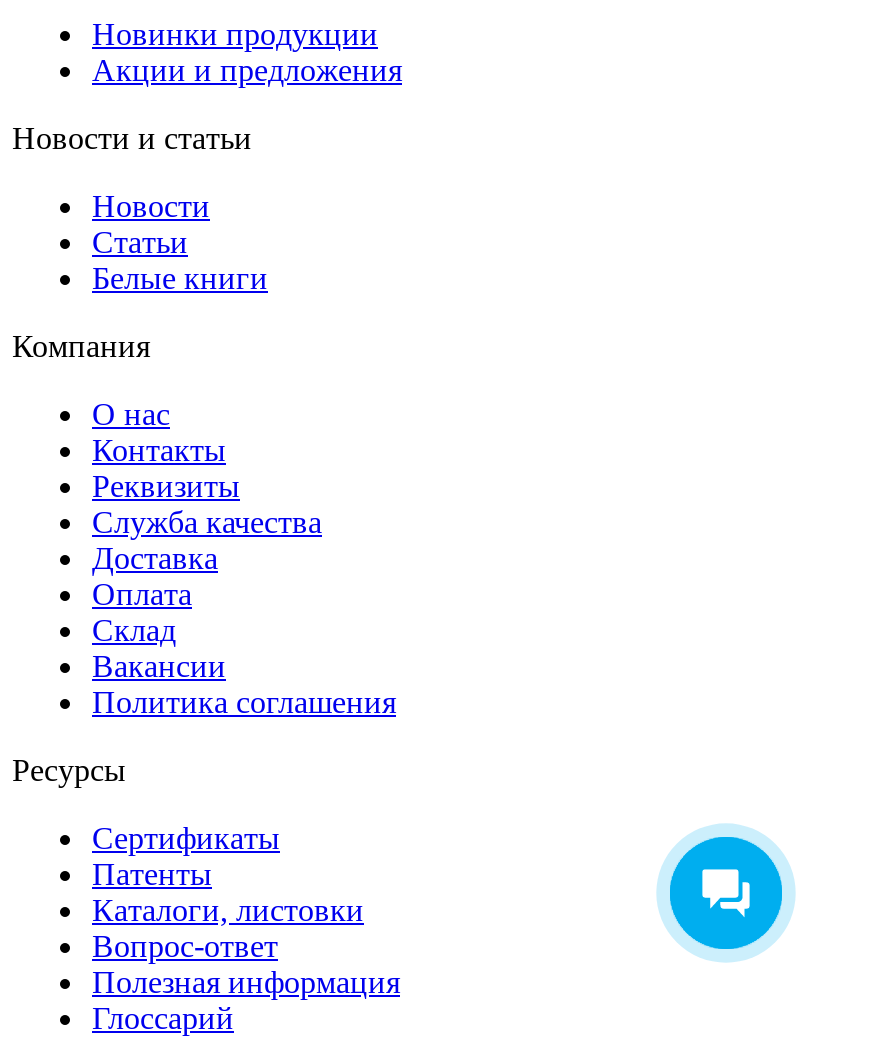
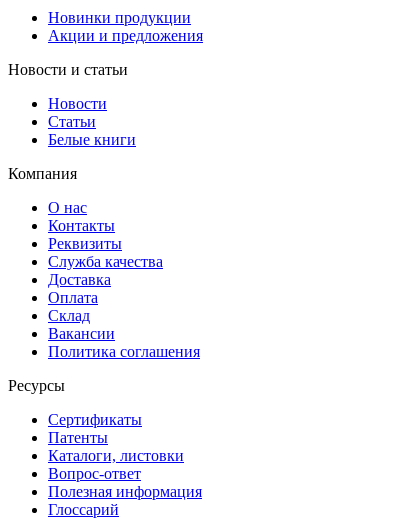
- [image]
